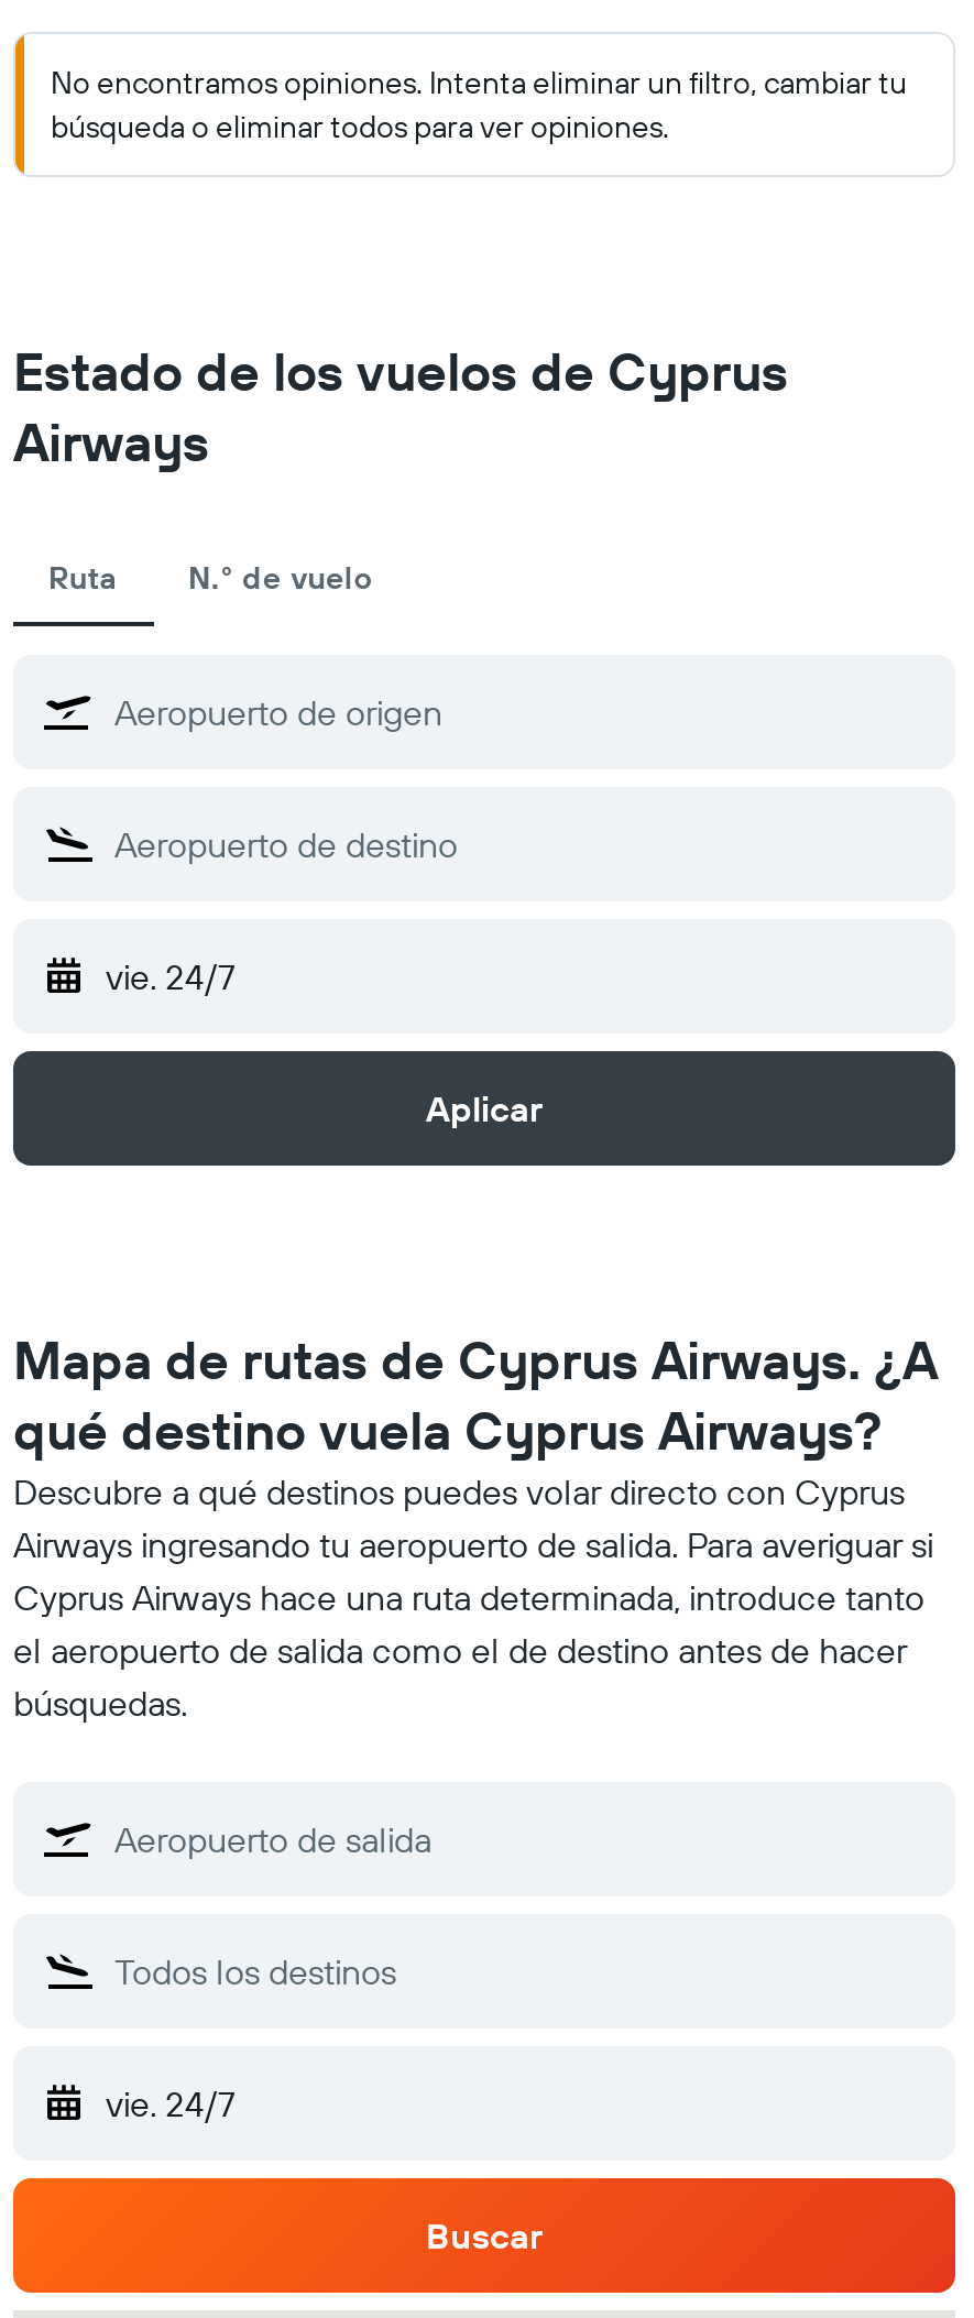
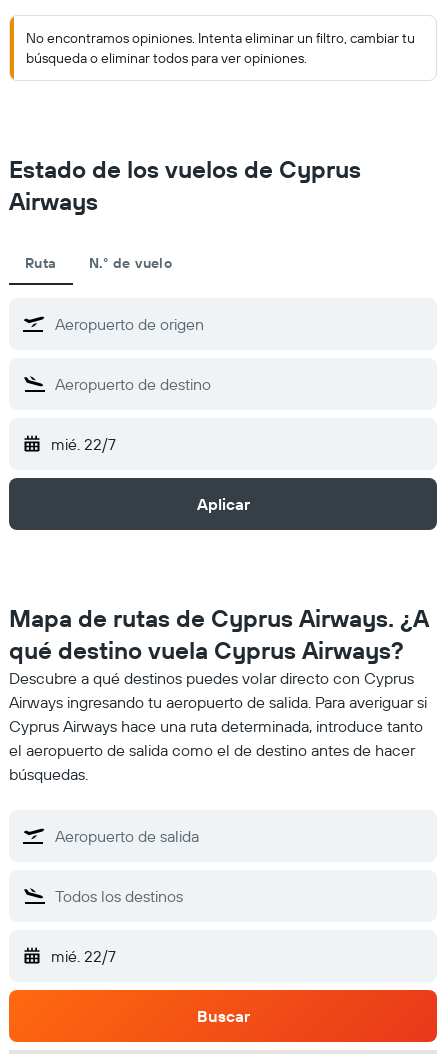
- vie. 24/7
+ mié. 22/7

- vie. 24/7
+ mié. 22/7
